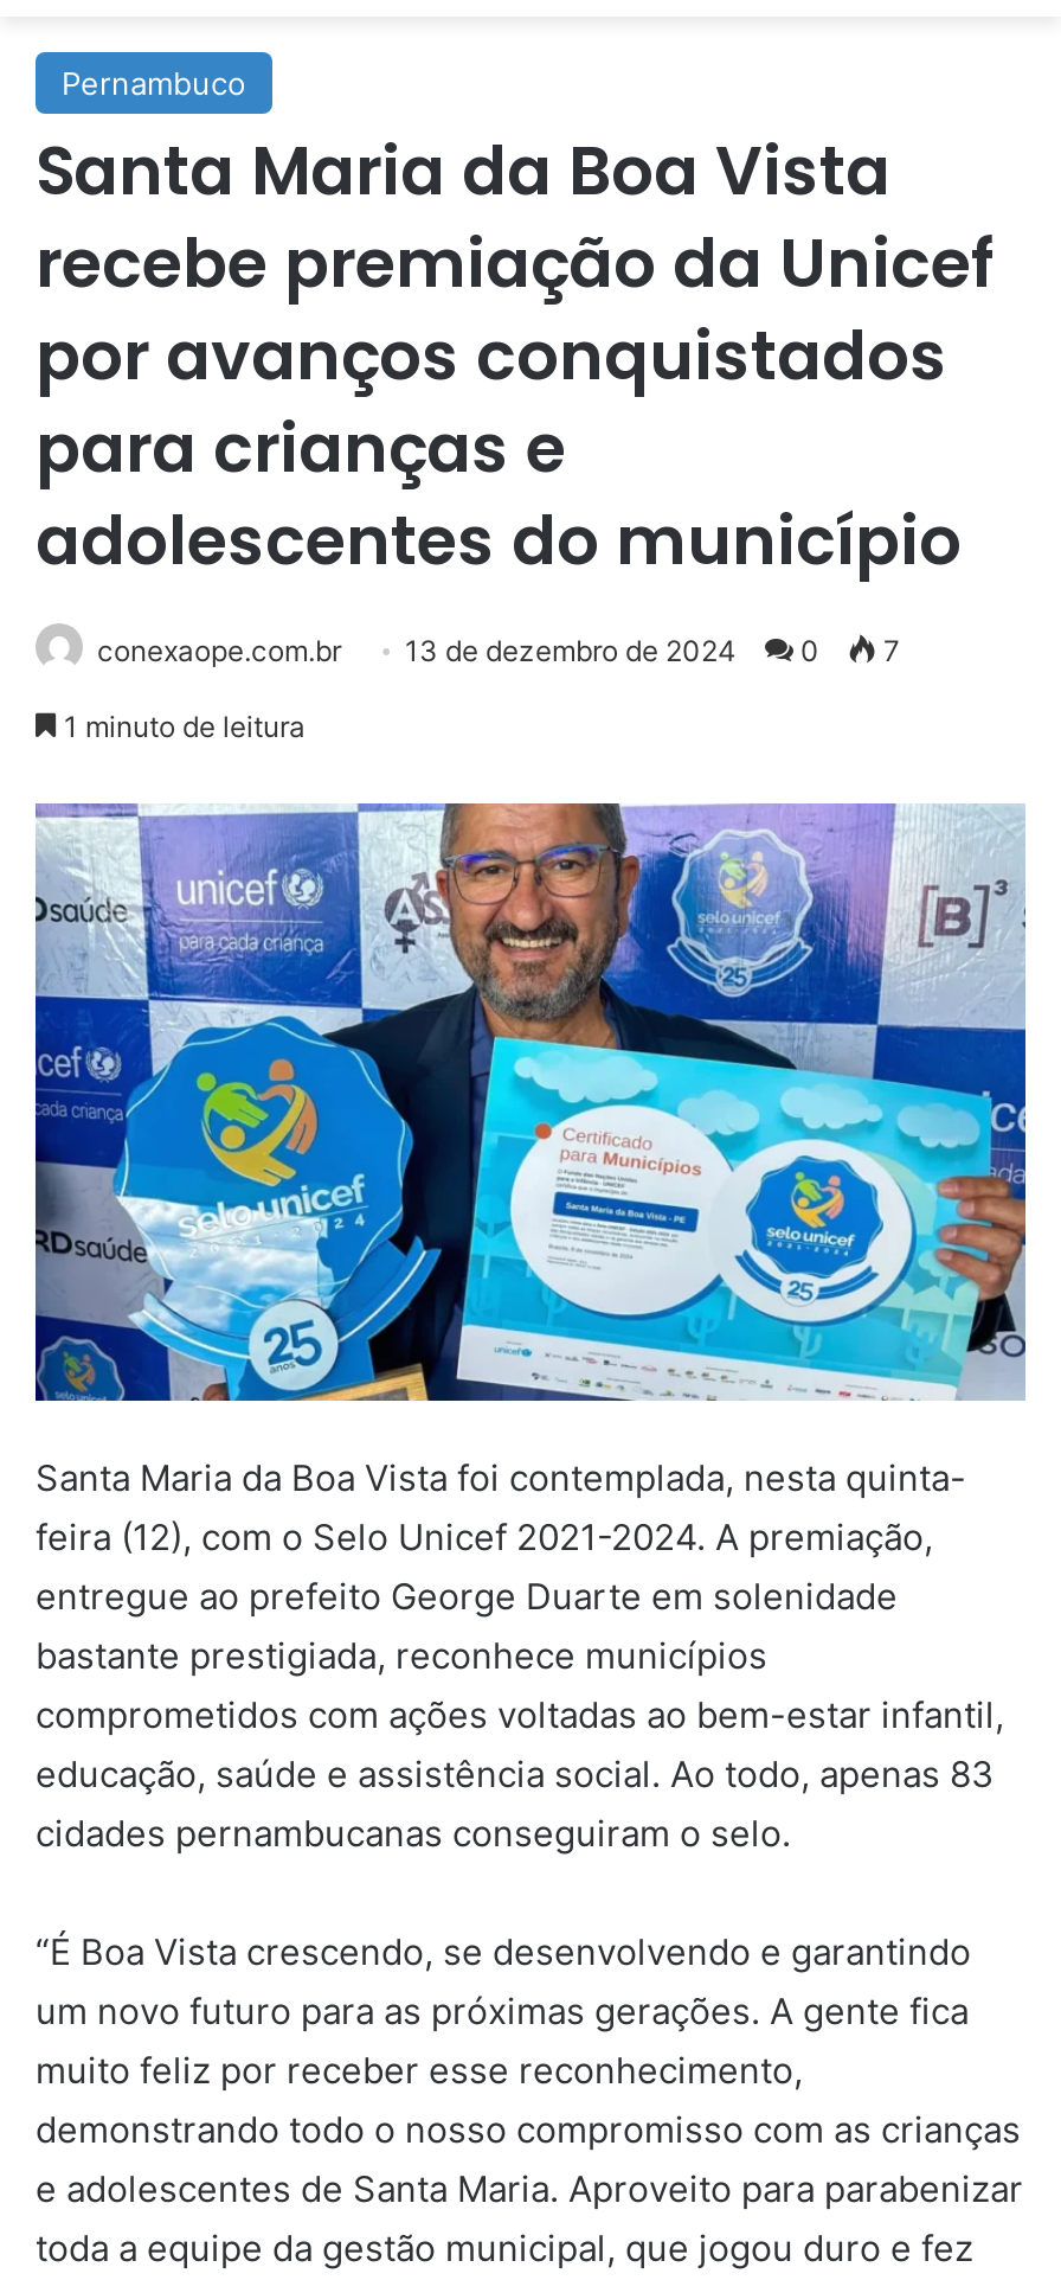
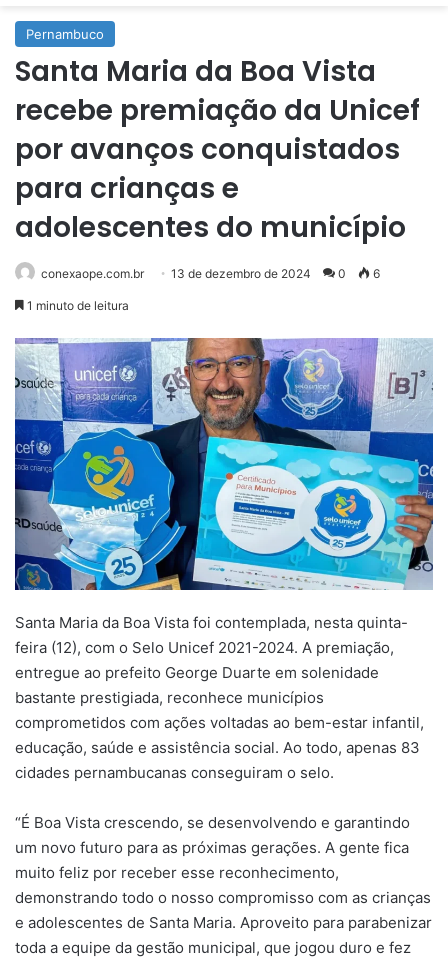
- conexaope.com.br 13 de dezembro de 2024 0 7
+ conexaope.com.br 13 de dezembro de 2024 0 6
